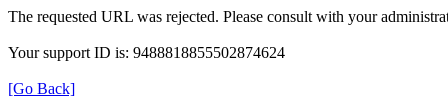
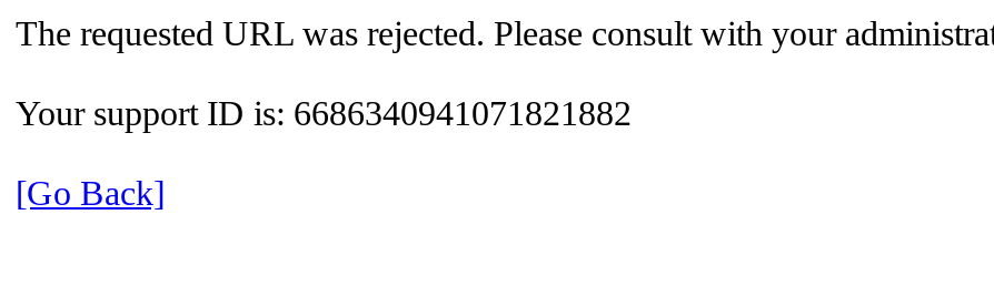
- Your support ID is: 9488818855502874624
+ Your support ID is: 6686340941071821882
